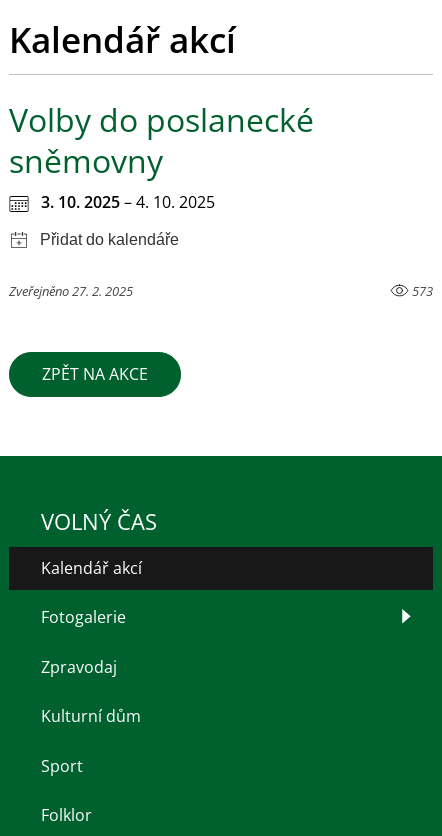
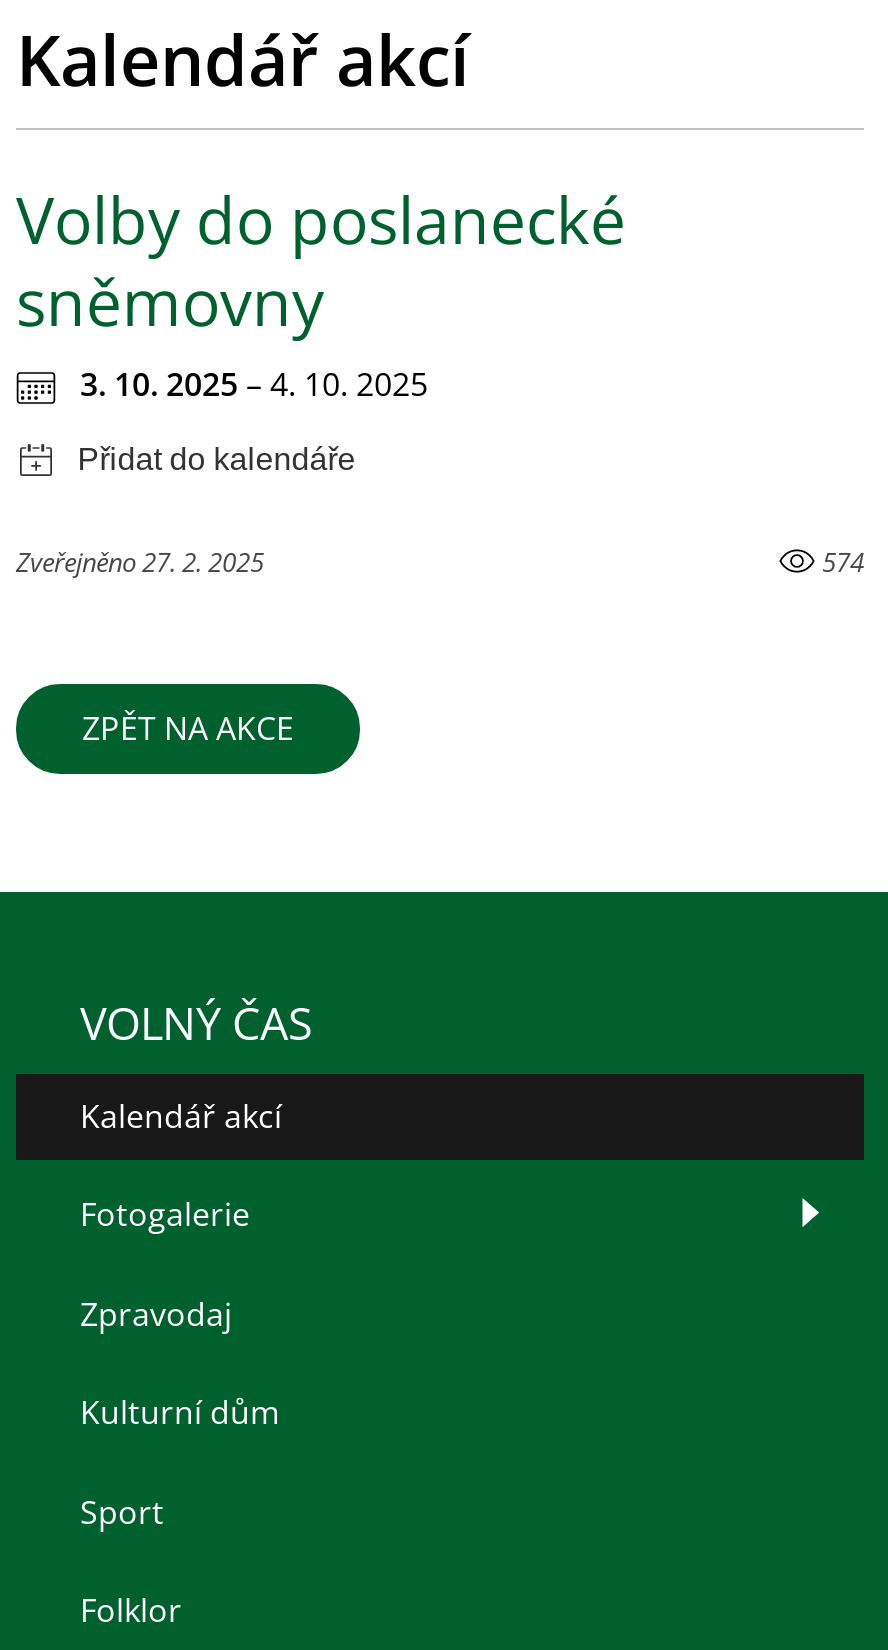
- 573
+ 574
